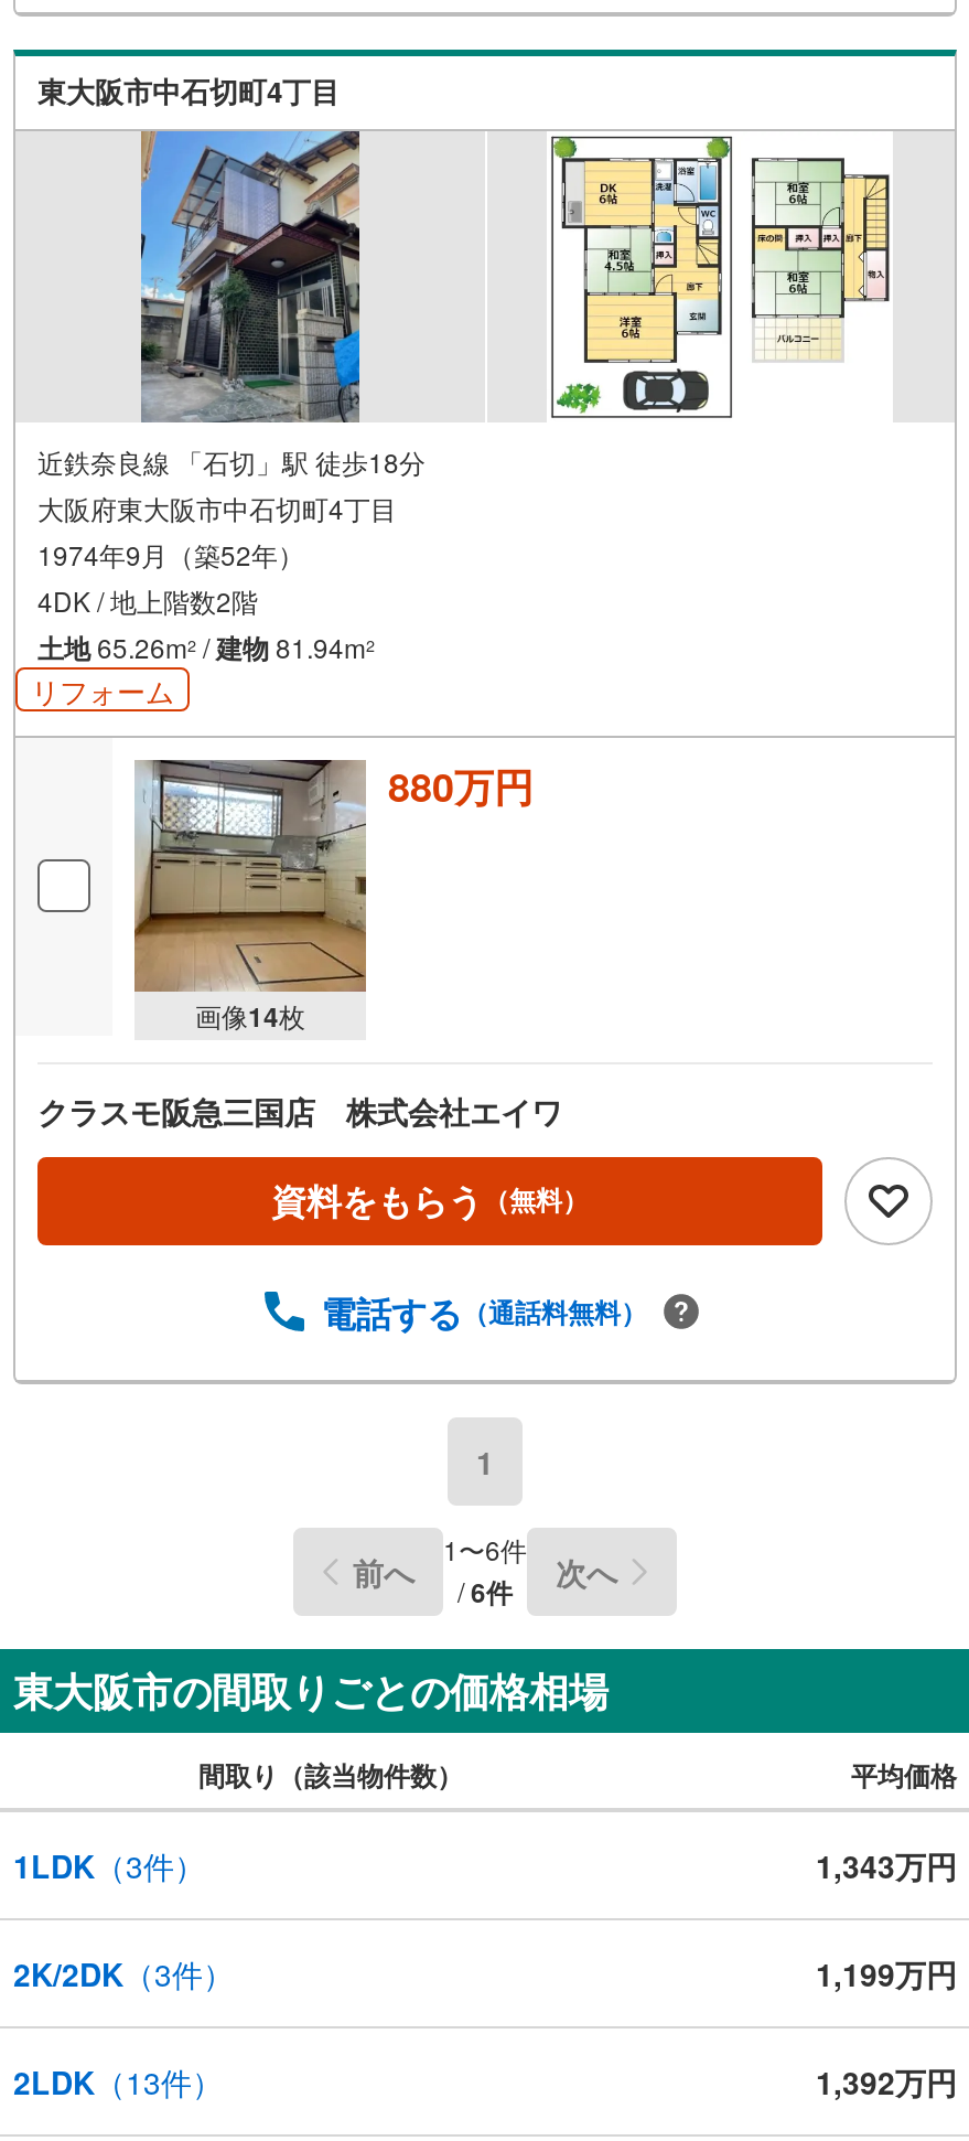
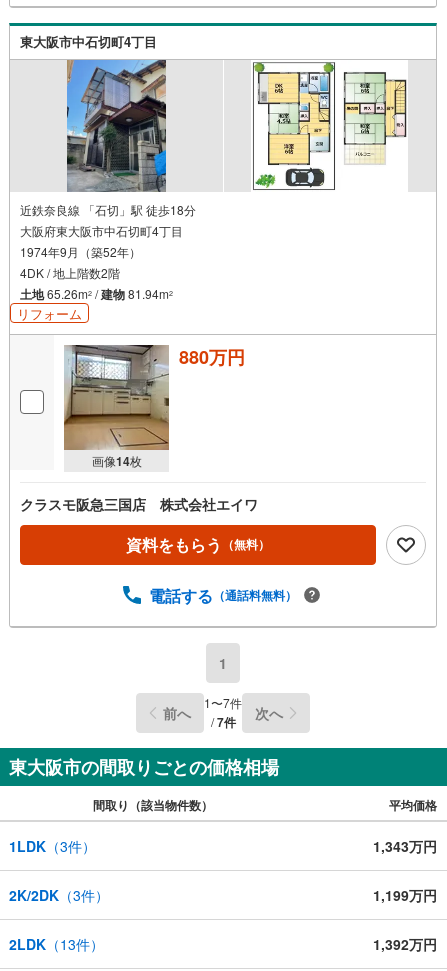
- 1〜6件
+ 1〜7件

- /6件
+ /7件
